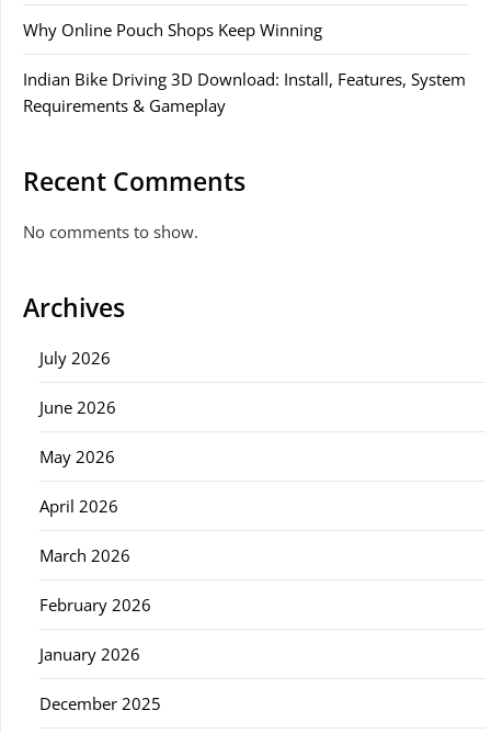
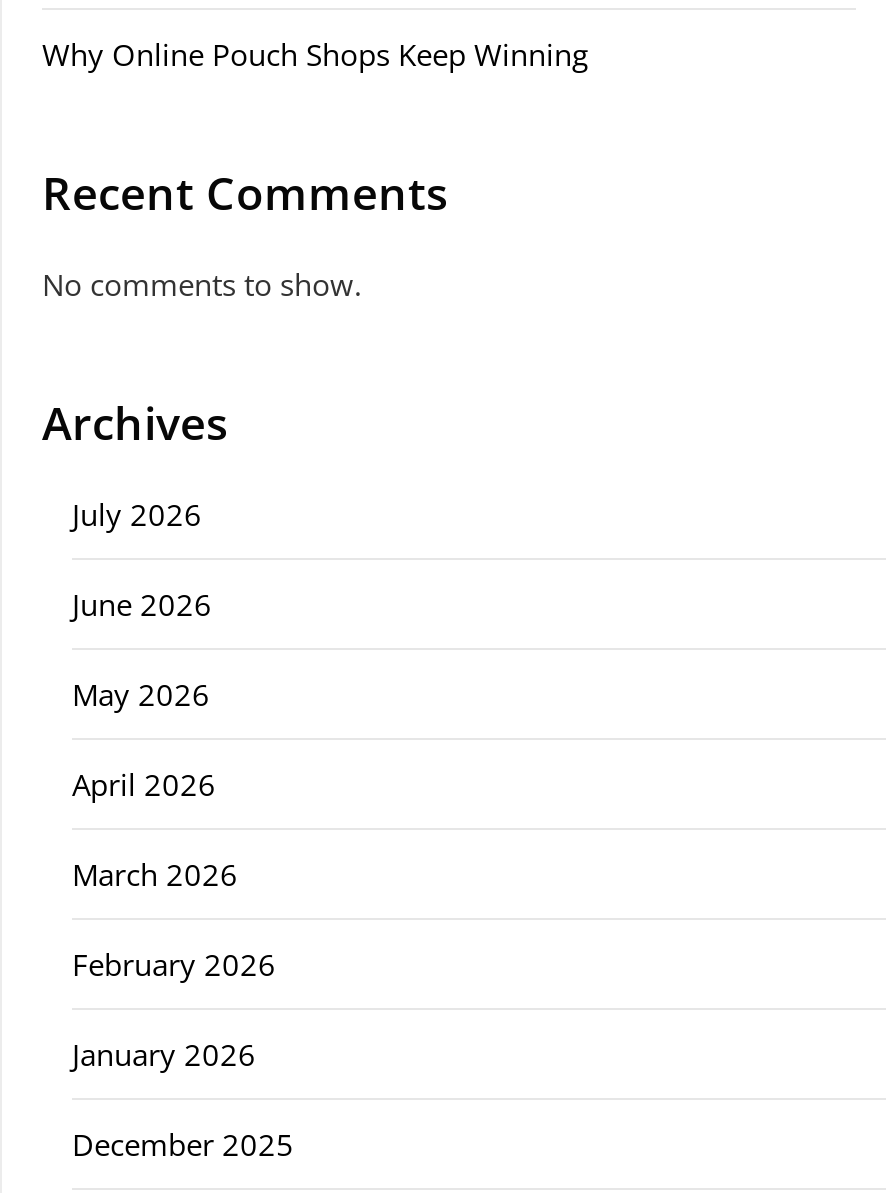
- Indian Bike Driving 3D Download: Install, Features, System
- Requirements & Gameplay
